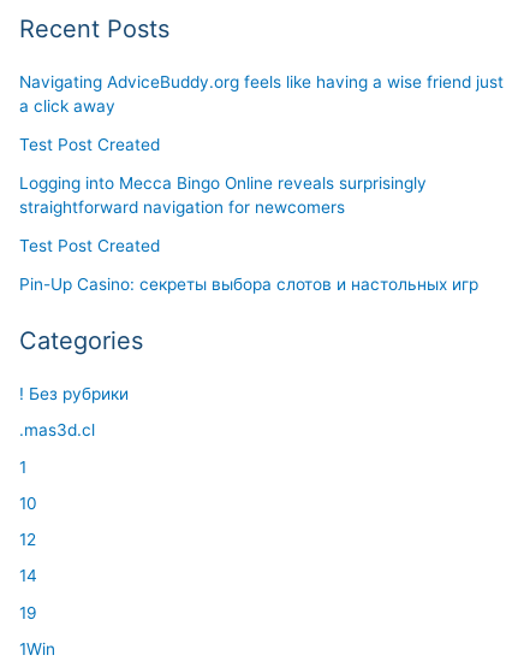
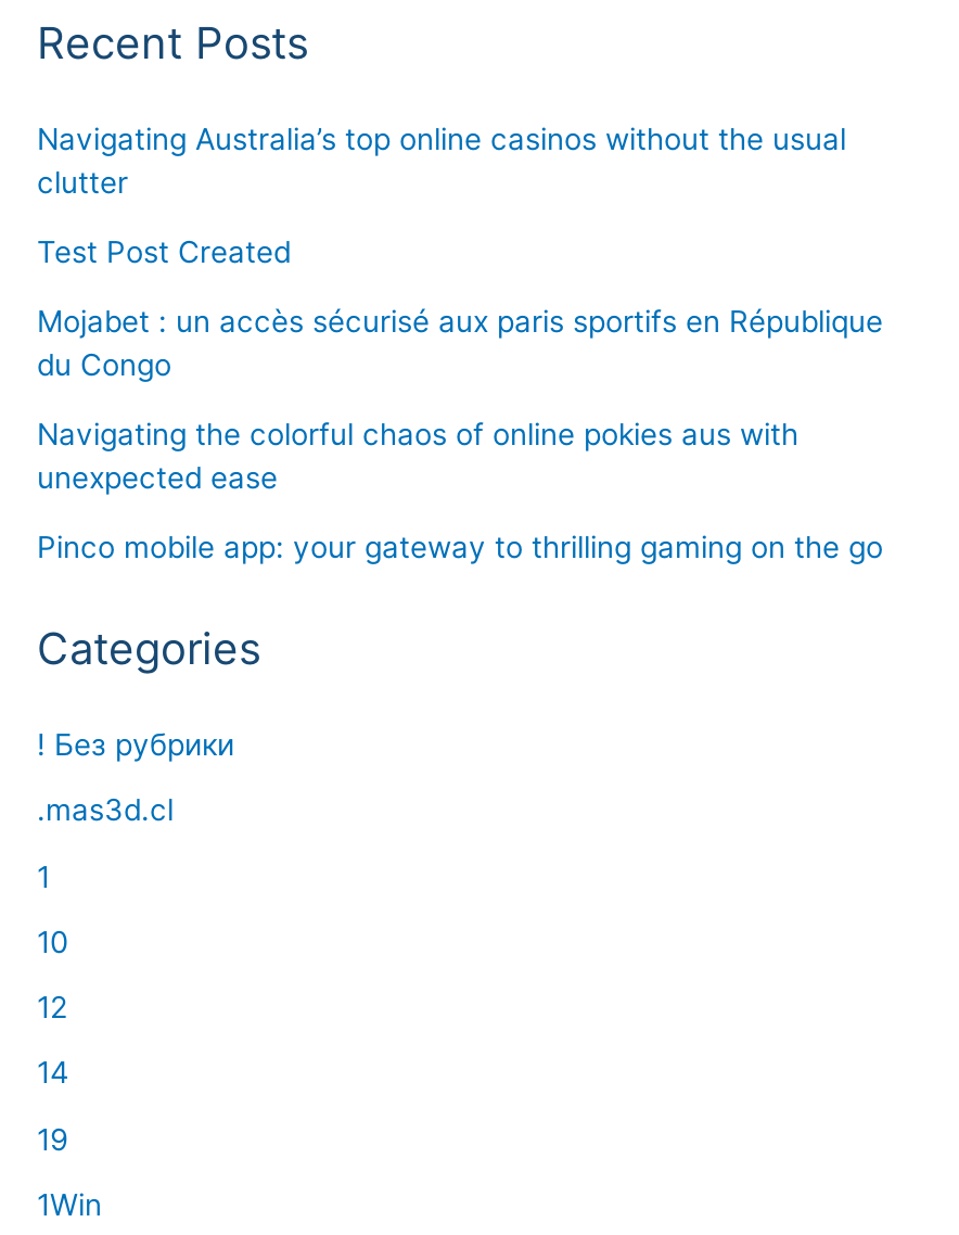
- Navigating AdviceBuddy.org feels like having a wise friend just
- a click away
+ Navigating Australia’s top online casinos without the usual
+ clutter

- Logging into Mecca Bingo Online reveals surprisingly
- straightforward navigation for newcomers
+ Mojabet : un accès sécurisé aux paris sportifs en République
+ du Congo

- Test Post Created
+ Navigating the colorful chaos of online pokies aus with
+ unexpected ease

- Pin-Up Casino: секреты выбора слотов и настольных игр
+ Pinco mobile app: your gateway to thrilling gaming on the go
